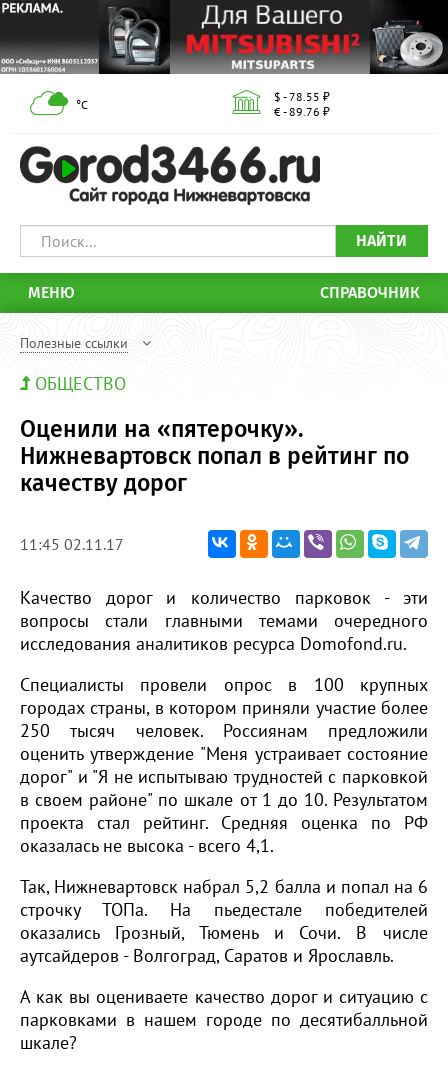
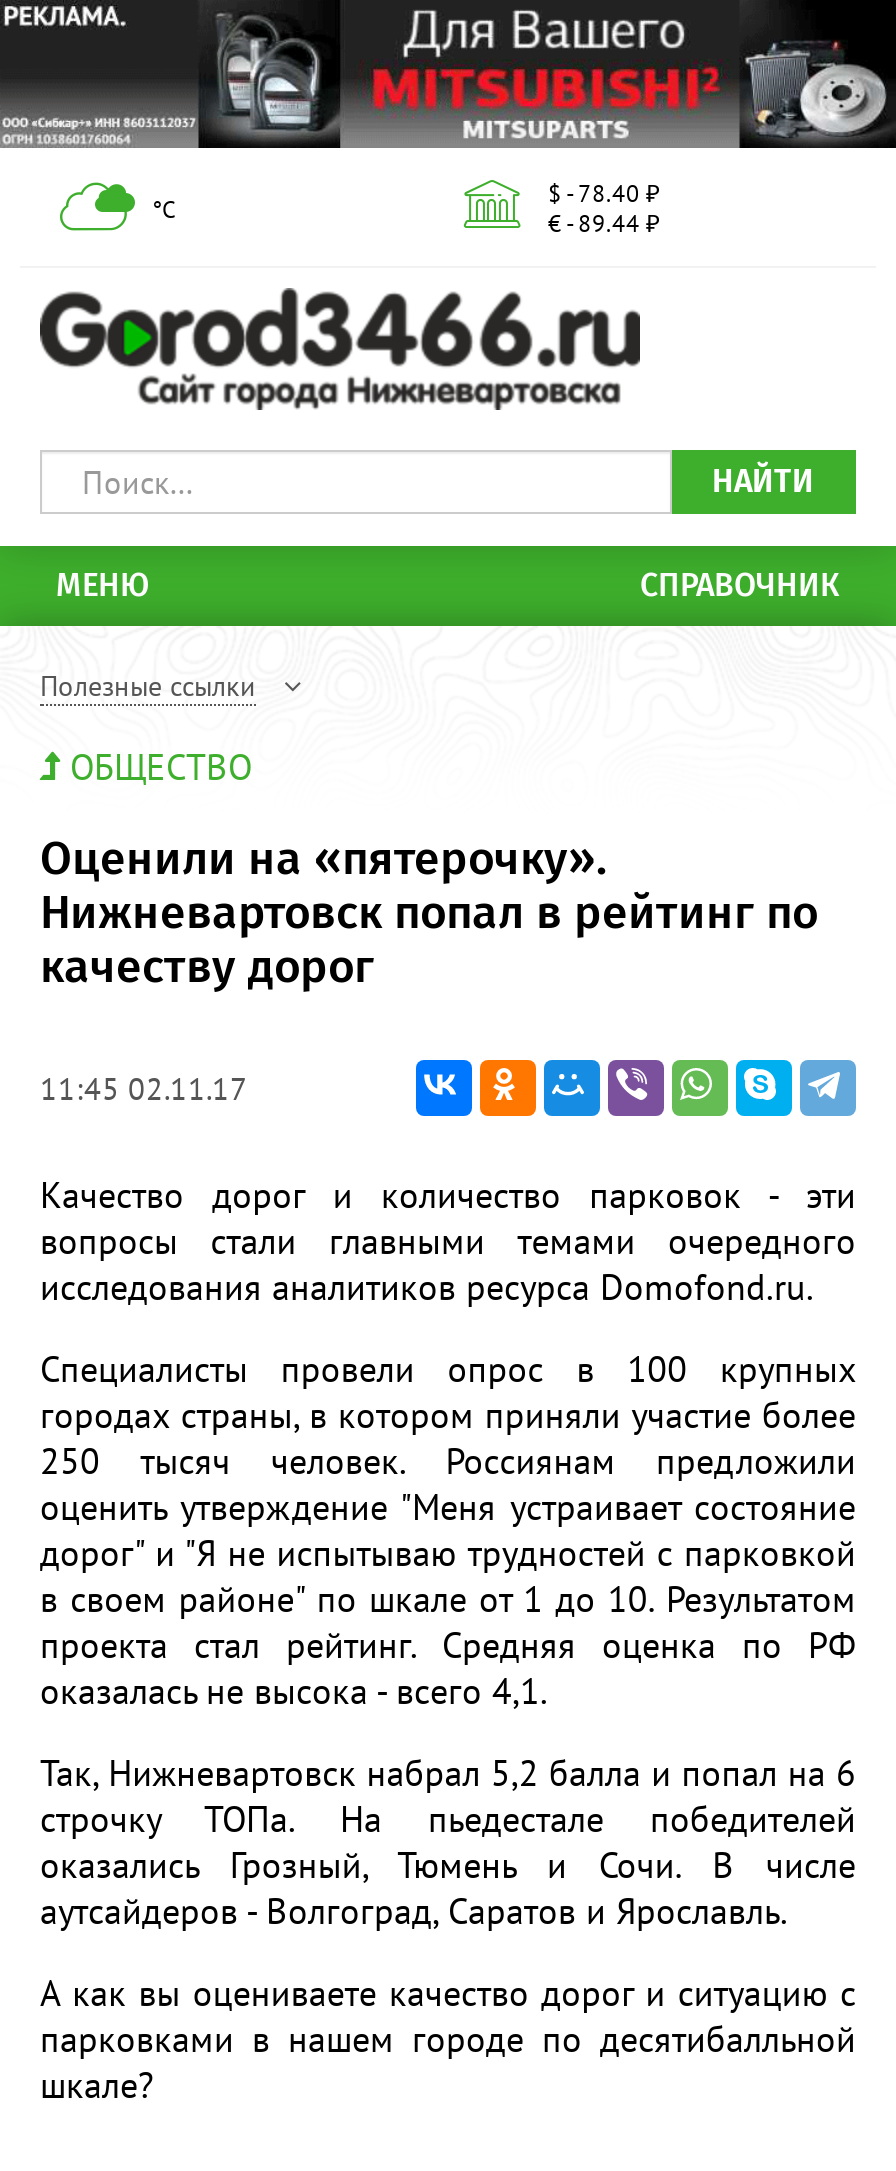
- $ - 78.55 ₽
+ $ - 78.40 ₽

- € - 89.76 ₽
+ € - 89.44 ₽
